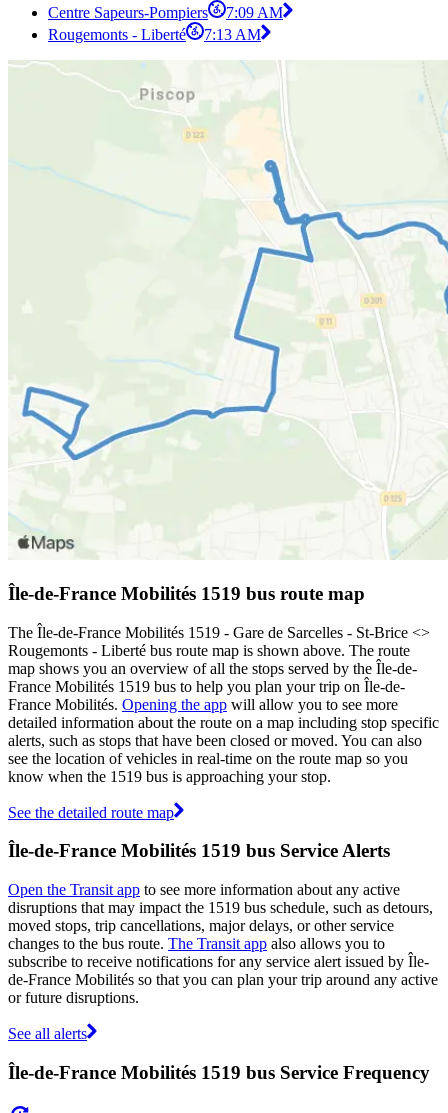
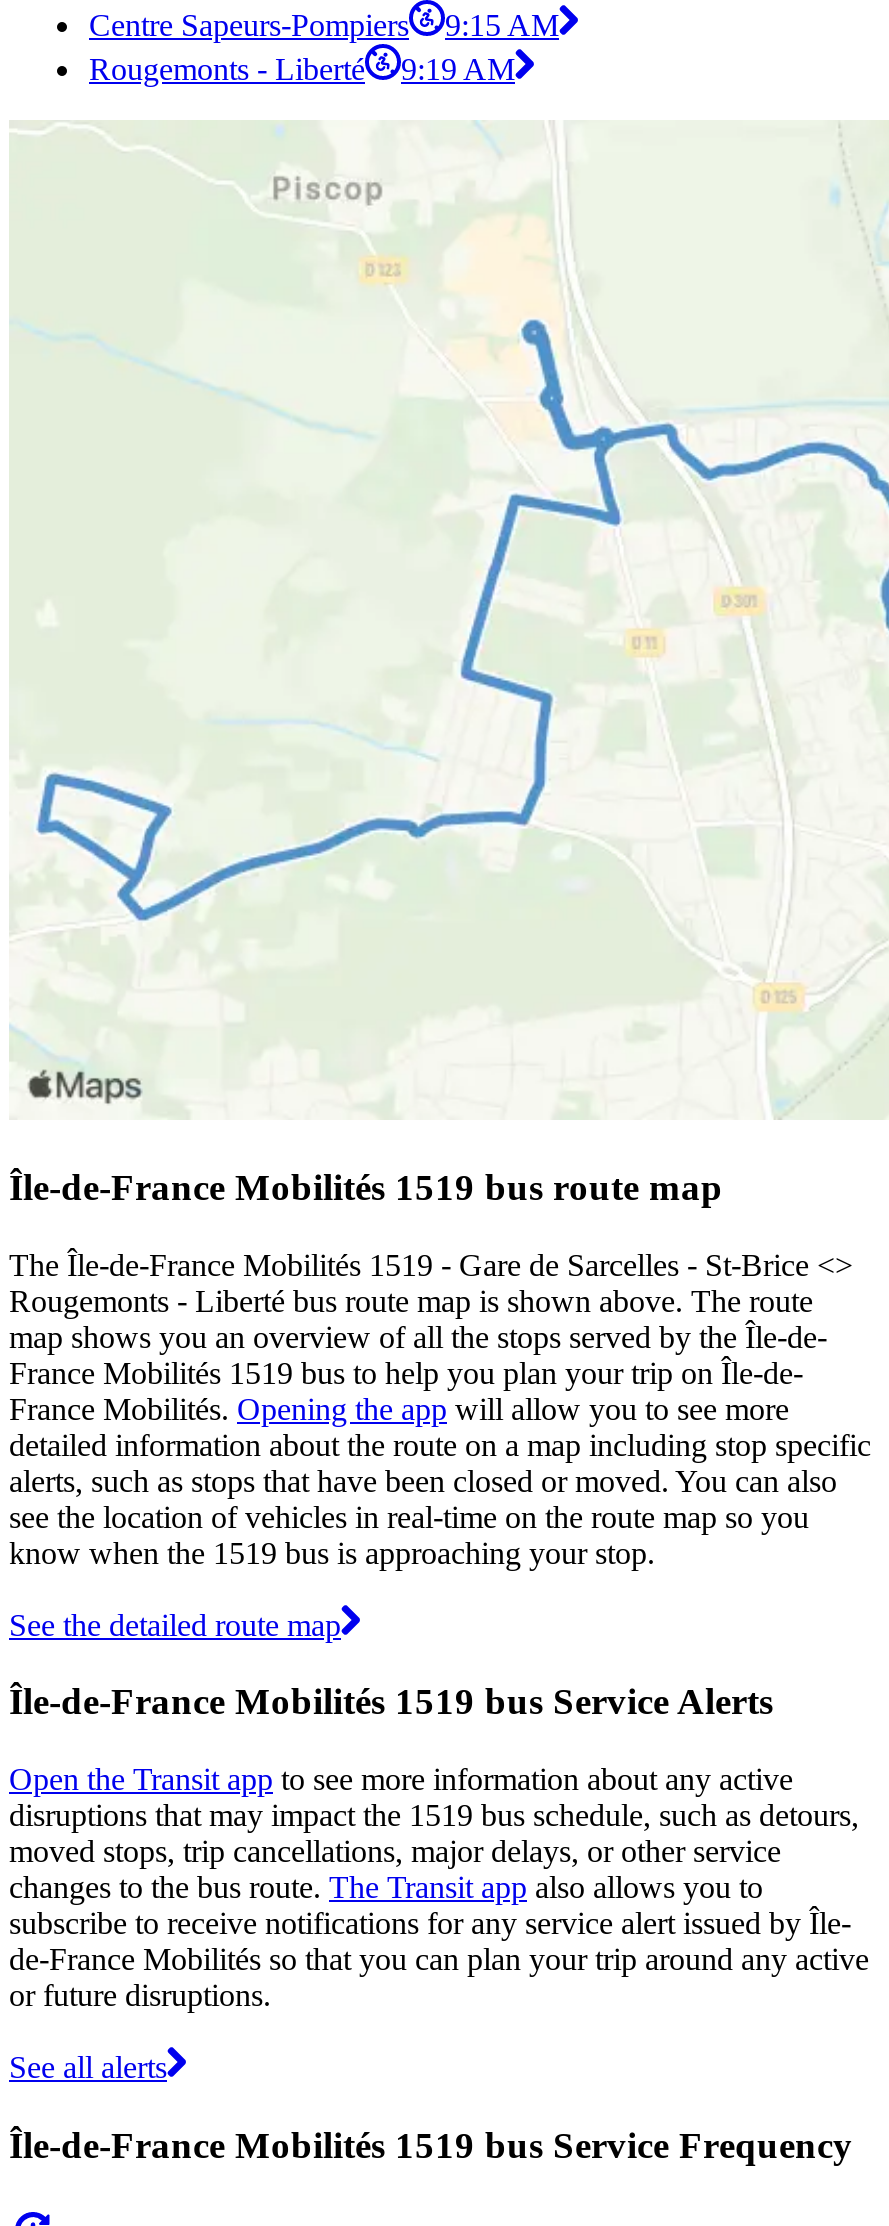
- Centre Sapeurs-Pompiers 7:09 AM
+ Centre Sapeurs-Pompiers 9:15 AM

- Rougemonts - Liberté 7:13 AM
+ Rougemonts - Liberté 9:19 AM
